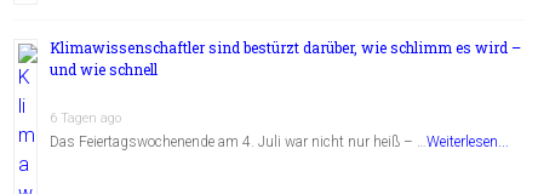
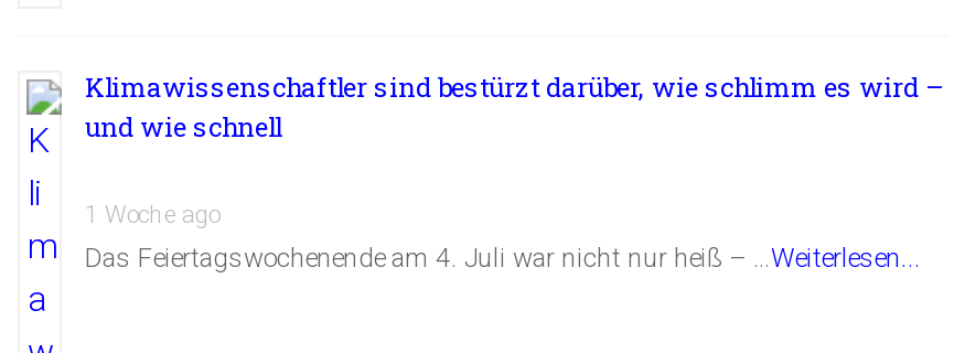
- 6 Tagen ago
+ 1 Woche ago
